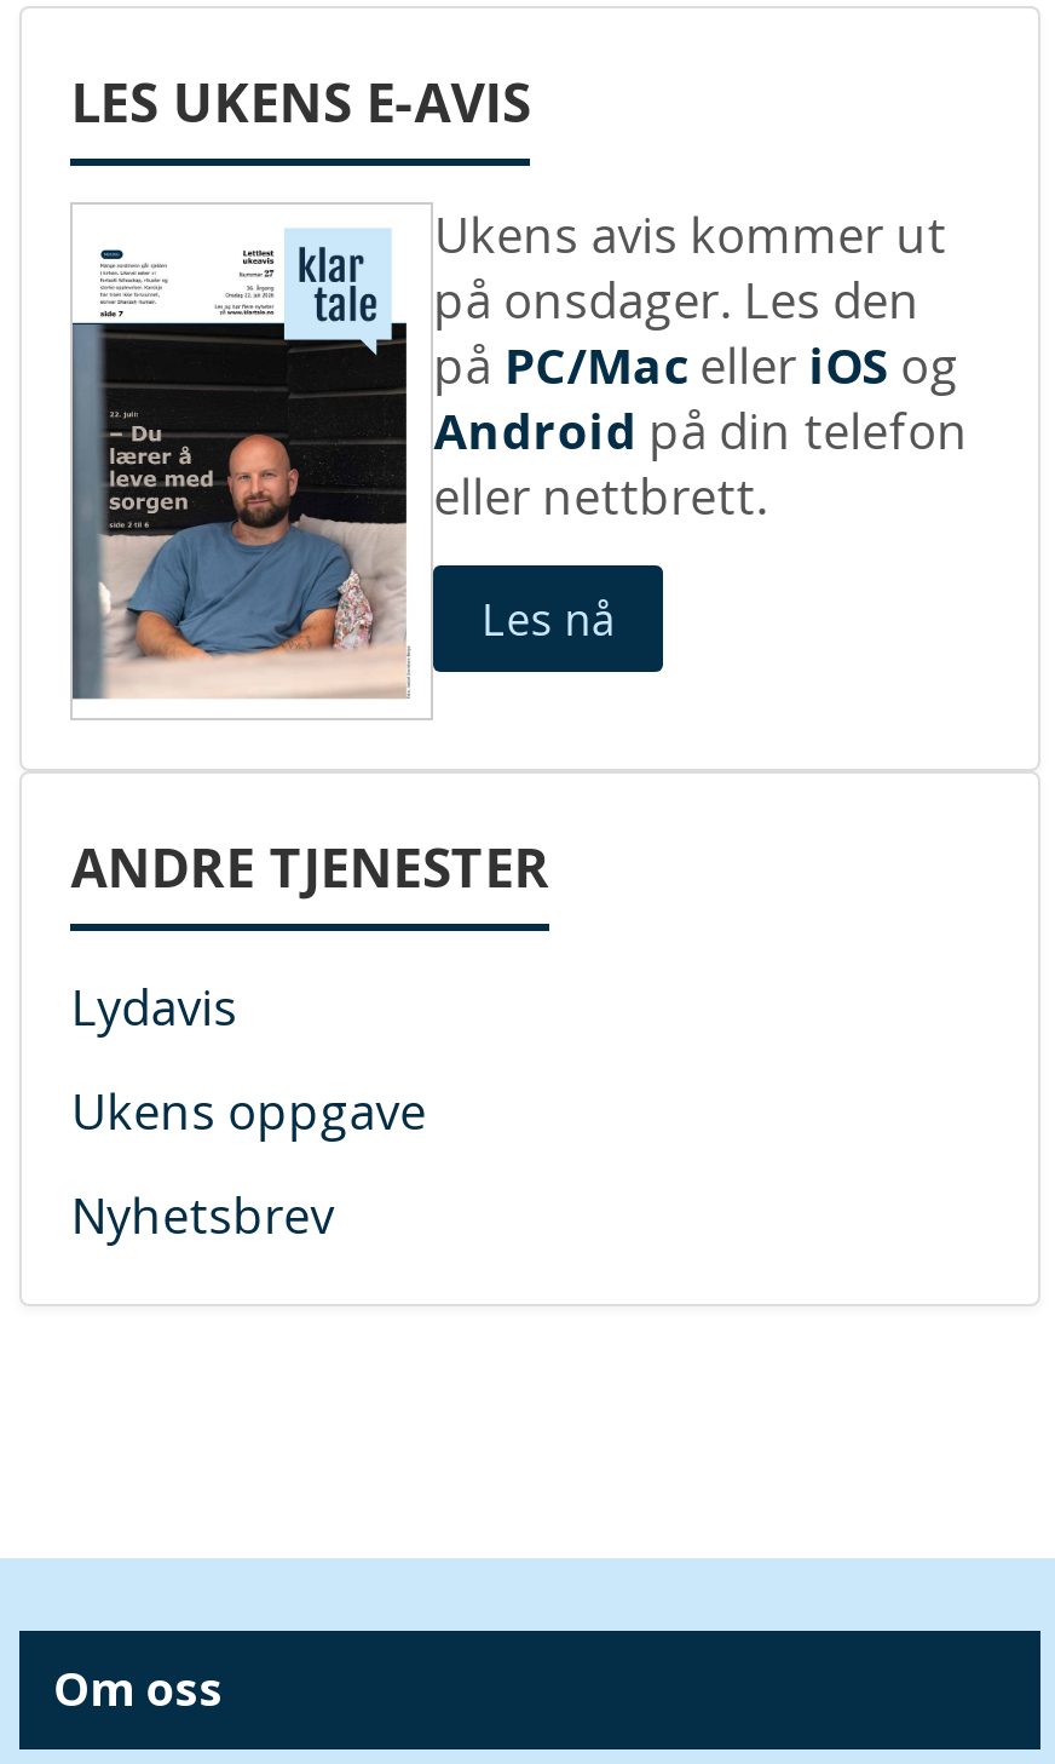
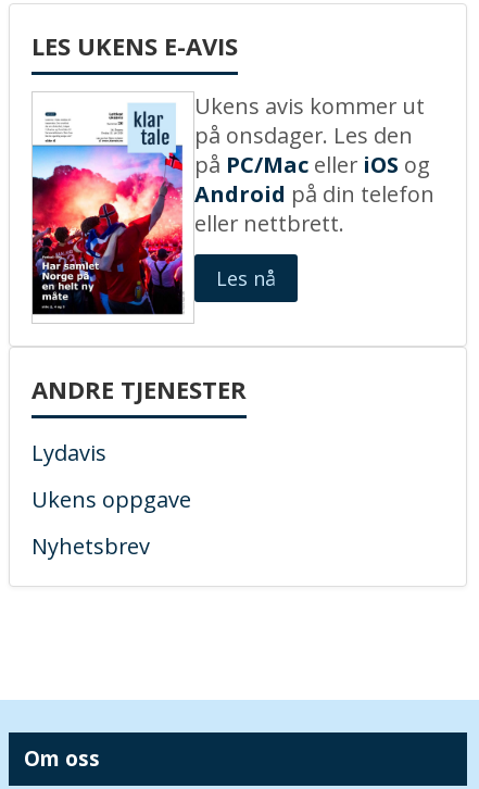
- [image]
+ [image]
